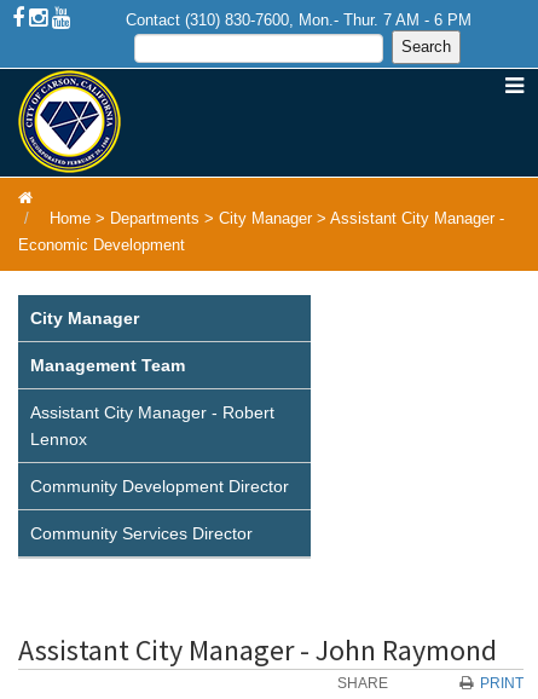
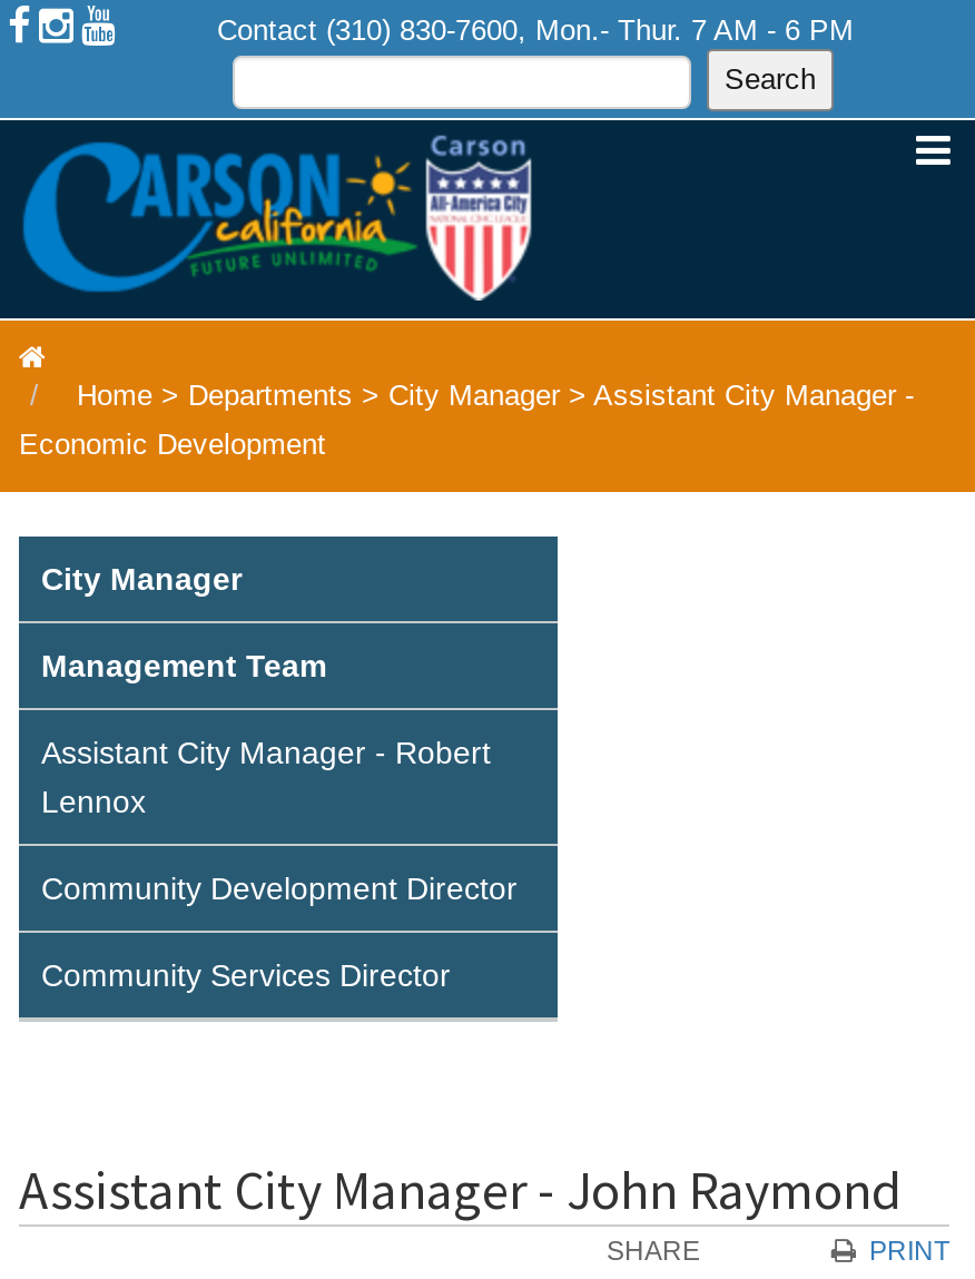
- [image]
+ [image]
